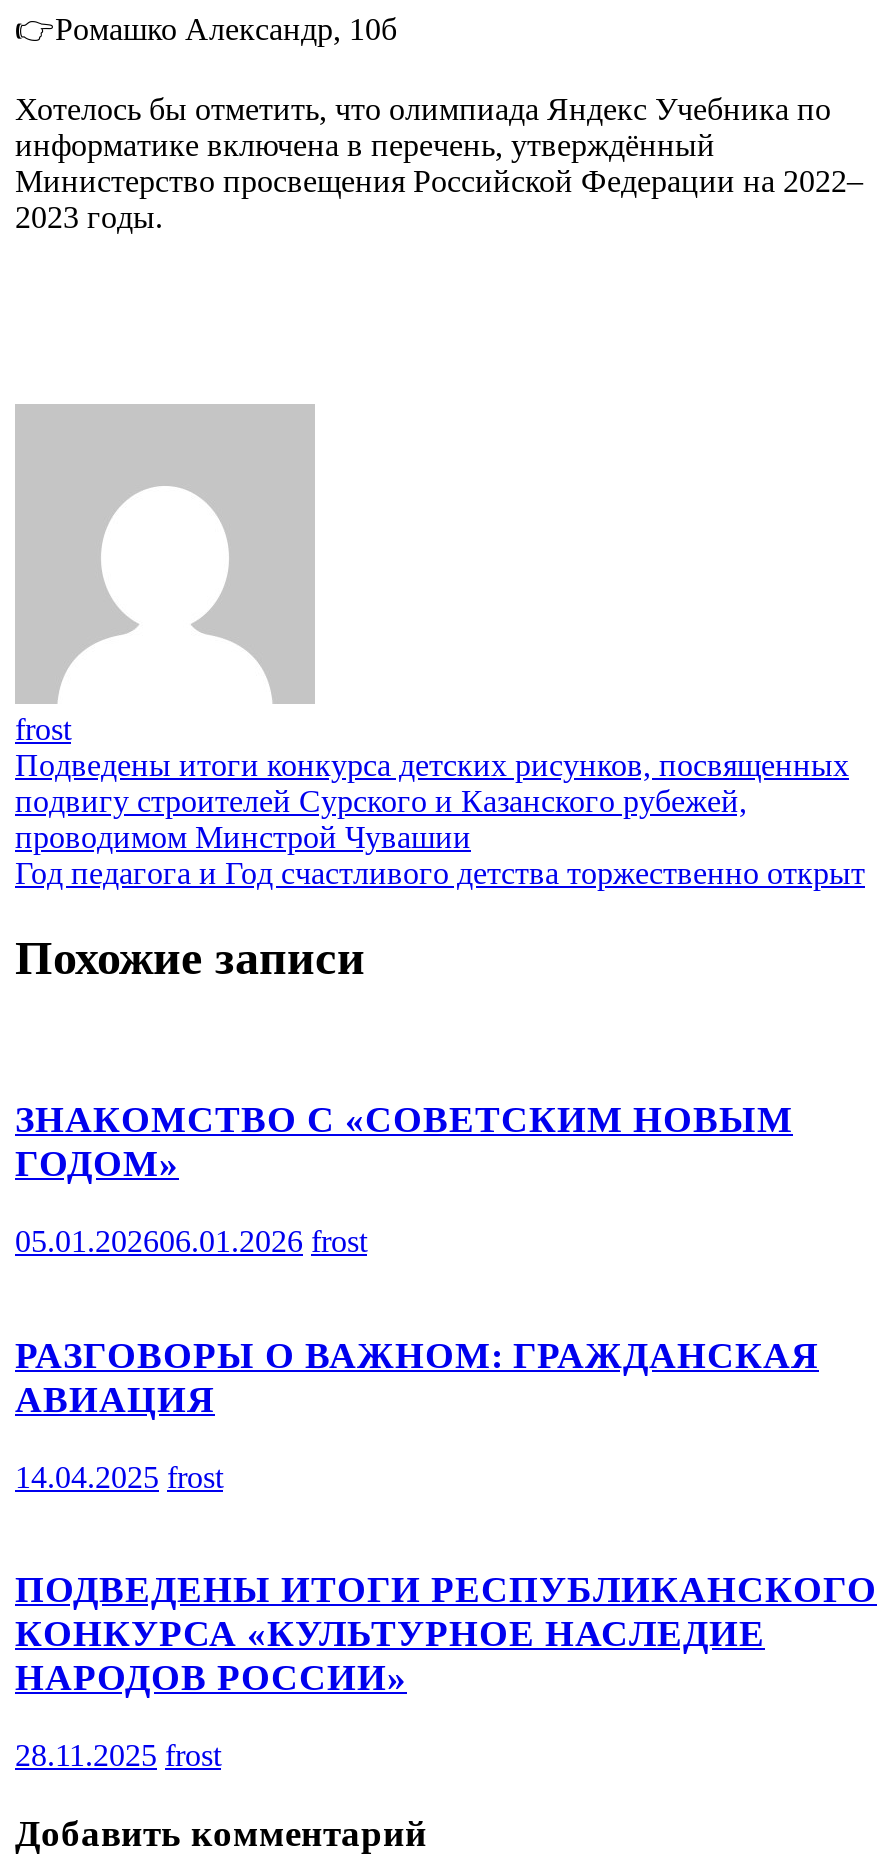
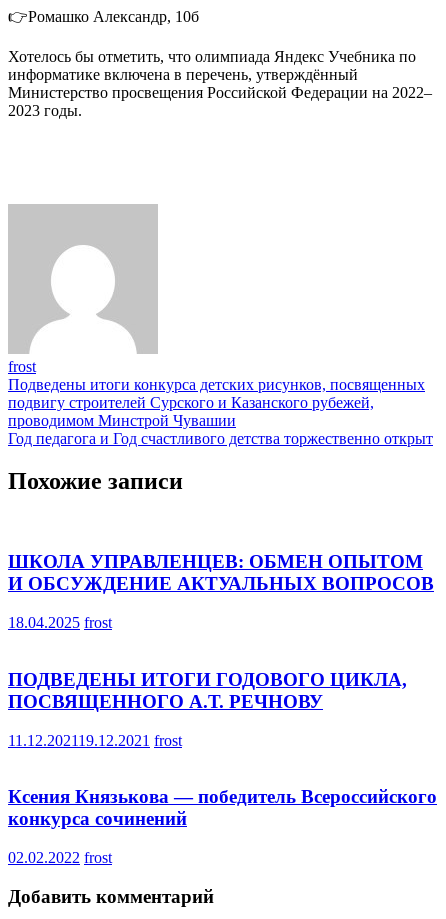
- ЗНАКОМСТВО С «СОВЕТСКИМ НОВЫМ
- ГОДОМ»
+ ШКОЛА УПРАВЛЕНЦЕВ: ОБМЕН ОПЫТОМ
+ И ОБСУЖДЕНИЕ АКТУАЛЬНЫХ ВОПРОСОВ

- 05.01.202606.01.2026 frost
+ 18.04.2025 frost

- РАЗГОВОРЫ О ВАЖНОМ: ГРАЖДАНСКАЯ
- АВИАЦИЯ
+ ПОДВЕДЕНЫ ИТОГИ ГОДОВОГО ЦИКЛА,
+ ПОСВЯЩЕННОГО А.Т. РЕЧНОВУ

- 14.04.2025 frost
+ 11.12.2021 19.12.2021 frost

- ПОДВЕДЕНЫ ИТОГИ РЕСПУБЛИКАНСКОГО
- КОНКУРСА «КУЛЬТУРНОЕ НАСЛЕДИЕ
- НАРОДОВ РОССИИ»
+ Ксения Князькова — победитель Всероссийского
+ конкурса сочинений

- 28.11.2025 frost
+ 02.02.2022 frost
